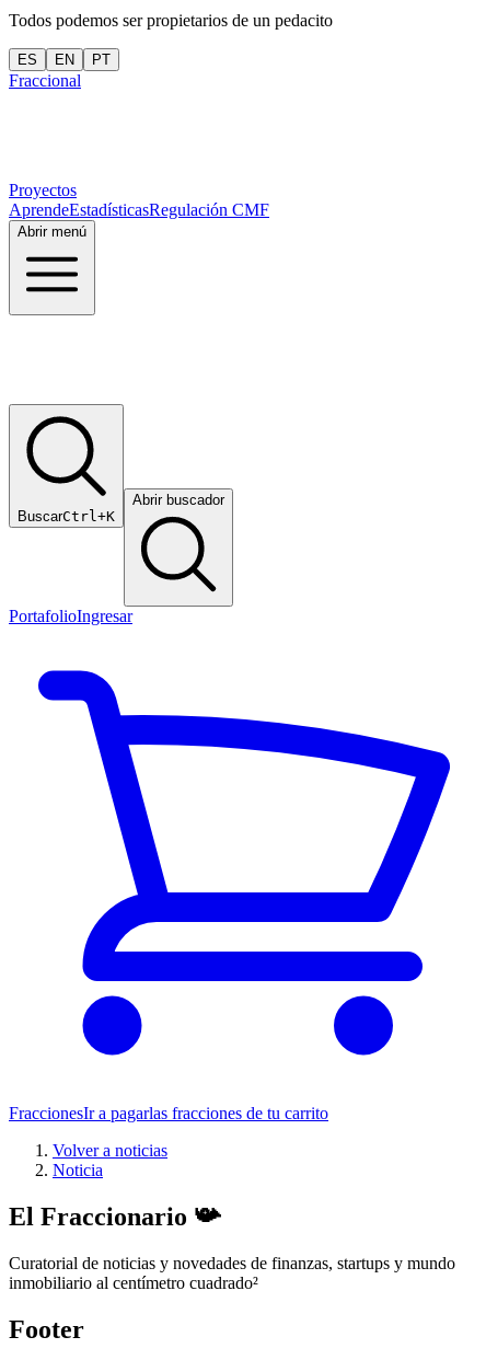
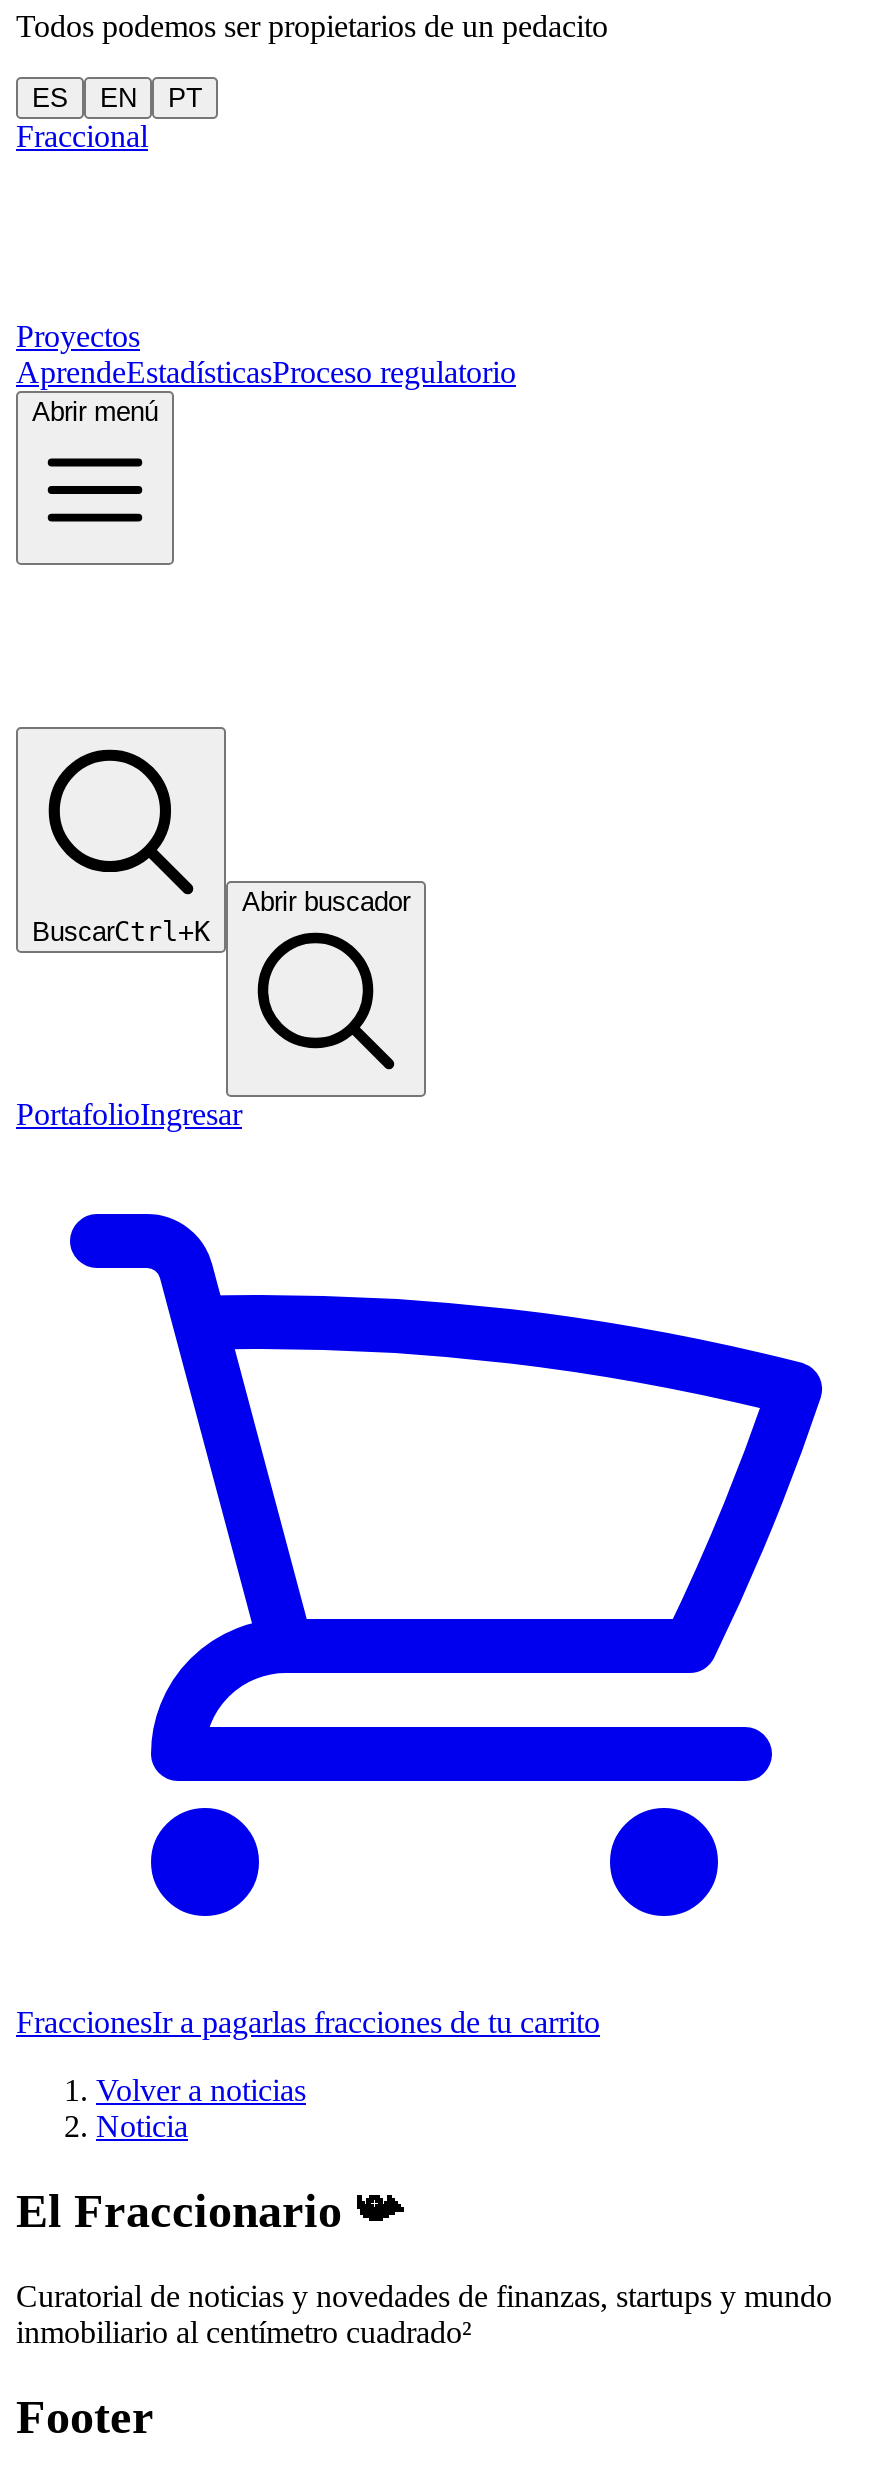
- AprendeEstadísticasRegulación CMF
+ AprendeEstadísticasProceso regulatorio
